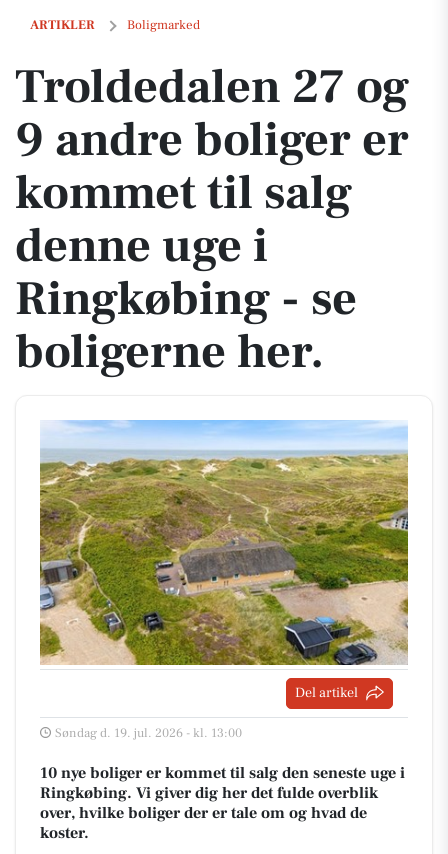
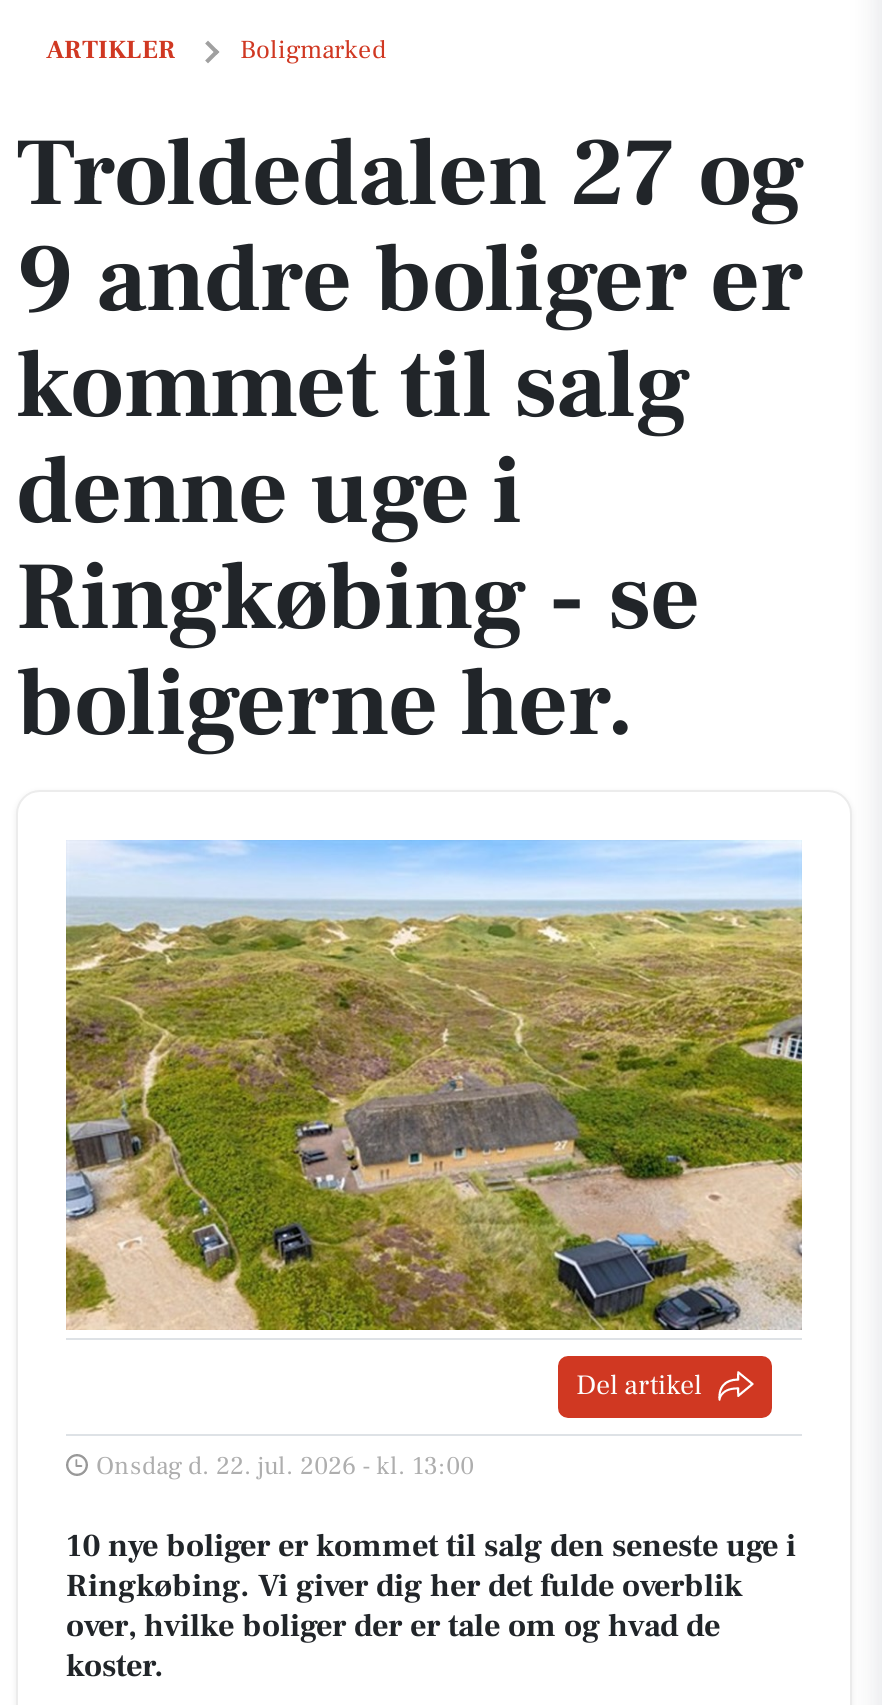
- Søndag d. 19. jul. 2026 - kl. 13:00
+ Onsdag d. 22. jul. 2026 - kl. 13:00
